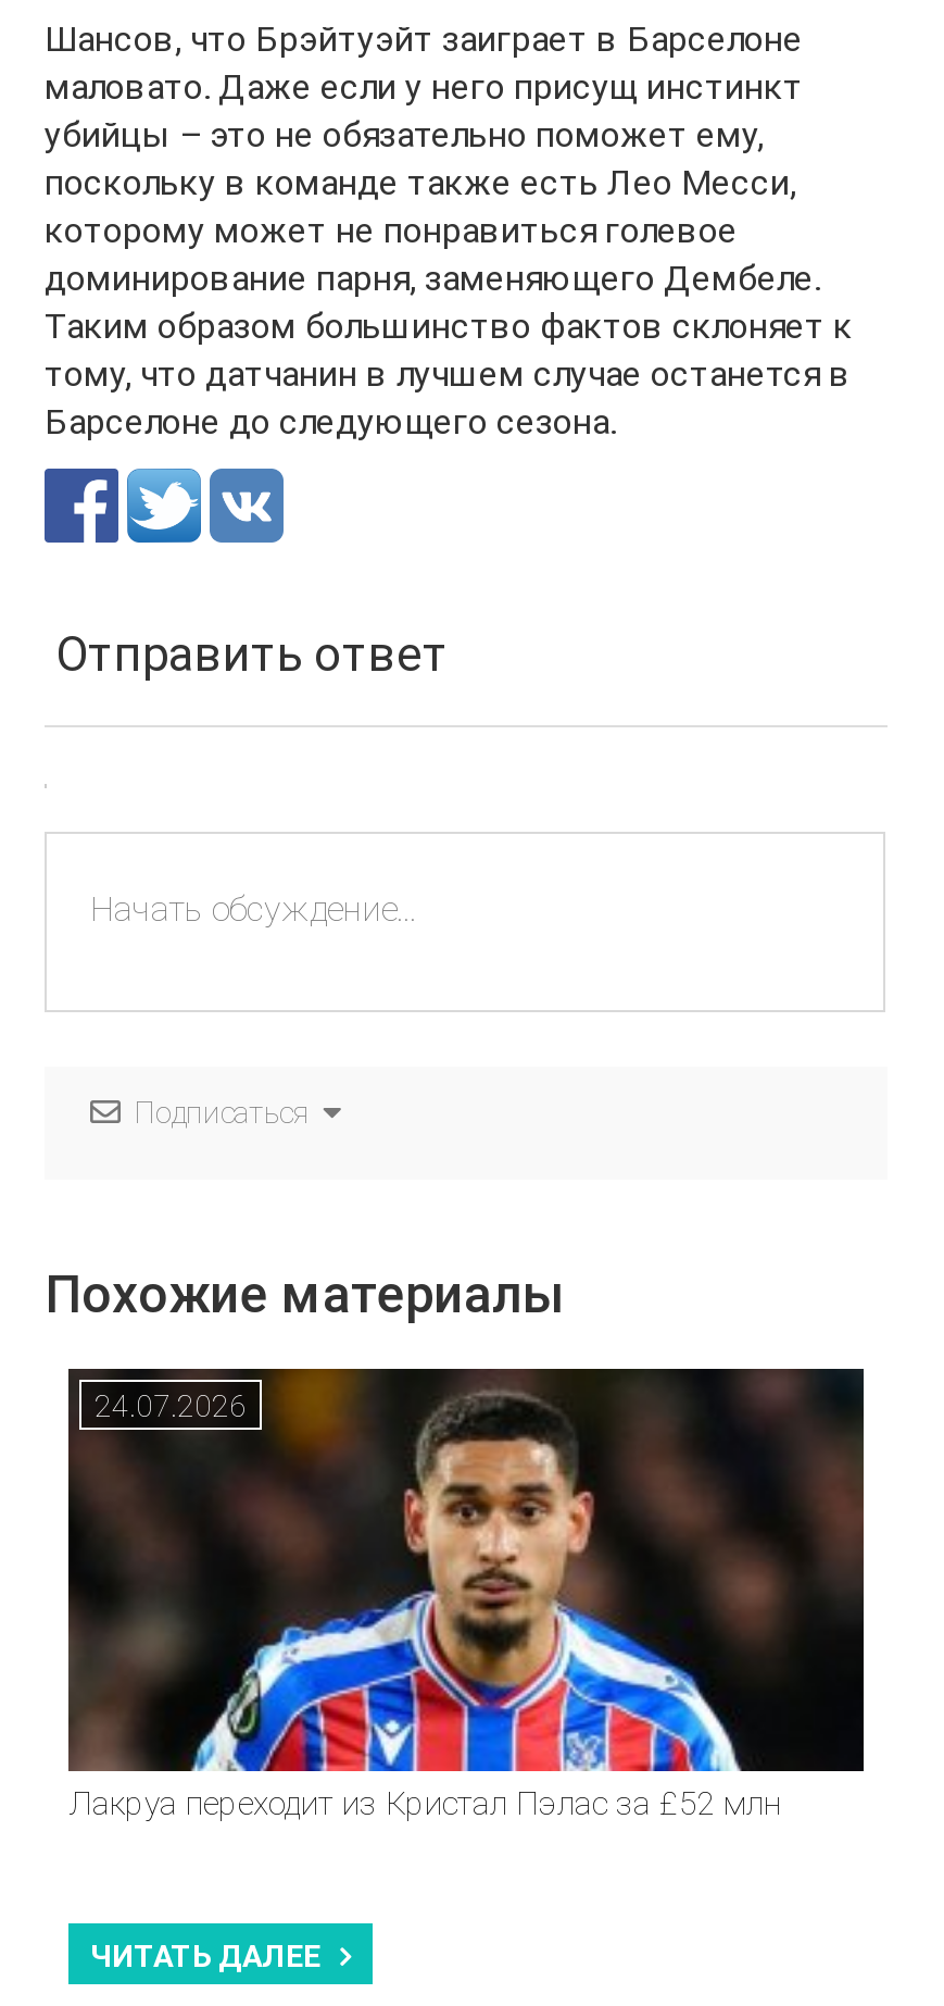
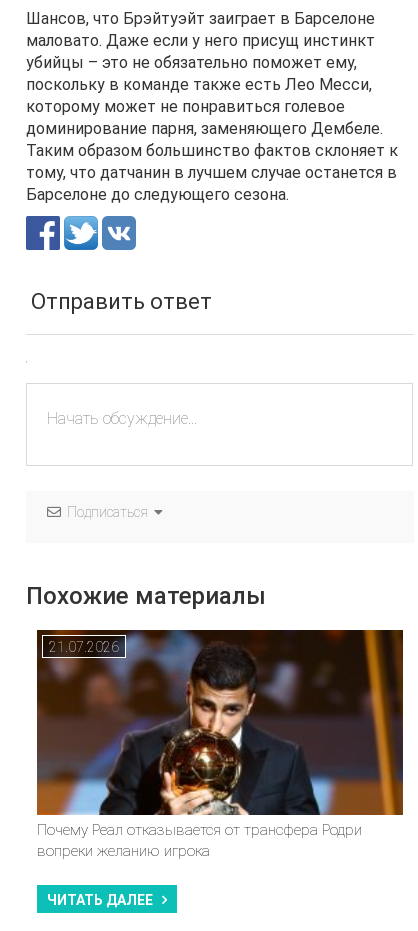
- [image]
- 24.07.2026
+ [image]
+ 21.07.2026

- Лакруа переходит из Кристал Пэлас за £52 млн
+ Почему Реал отказывается от трансфера Родри
+ вопреки желанию игрока
